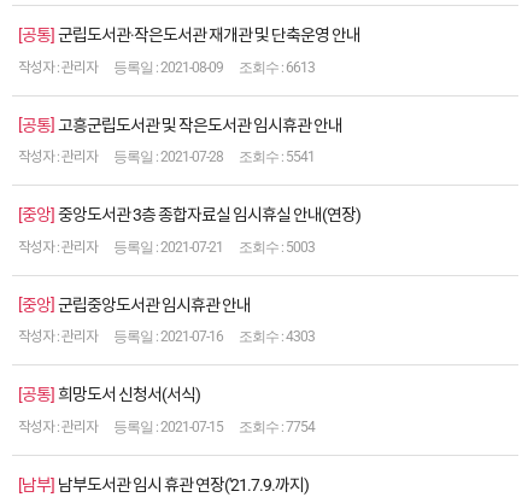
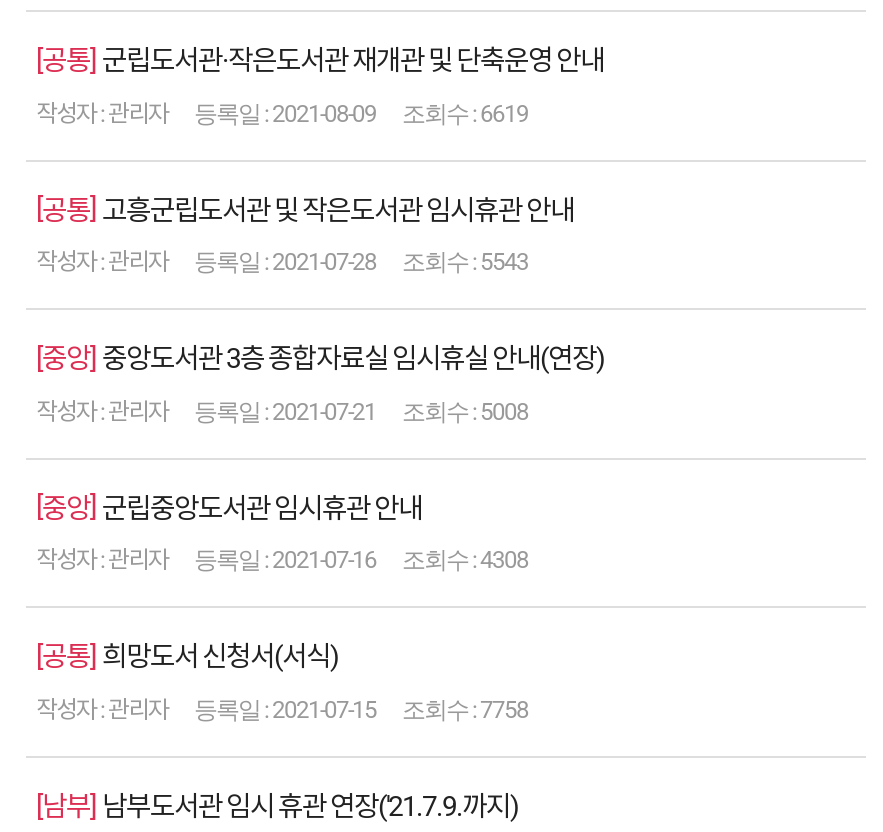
- 6613
+ 6619

- 5541
+ 5543

- 5003
+ 5008

- 4303
+ 4308

- 7754
+ 7758
